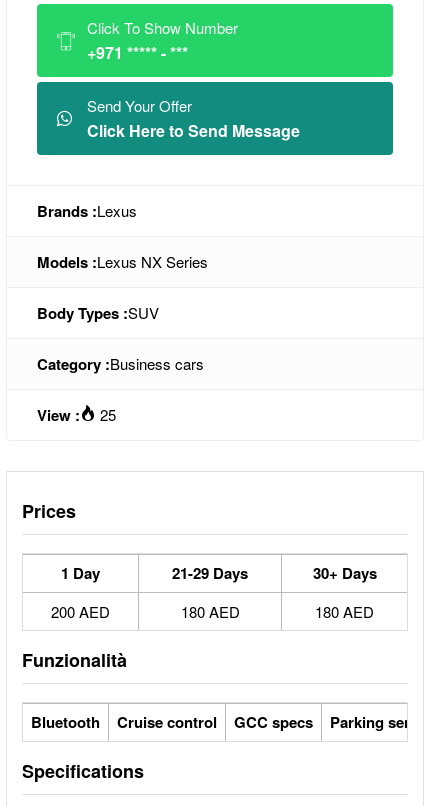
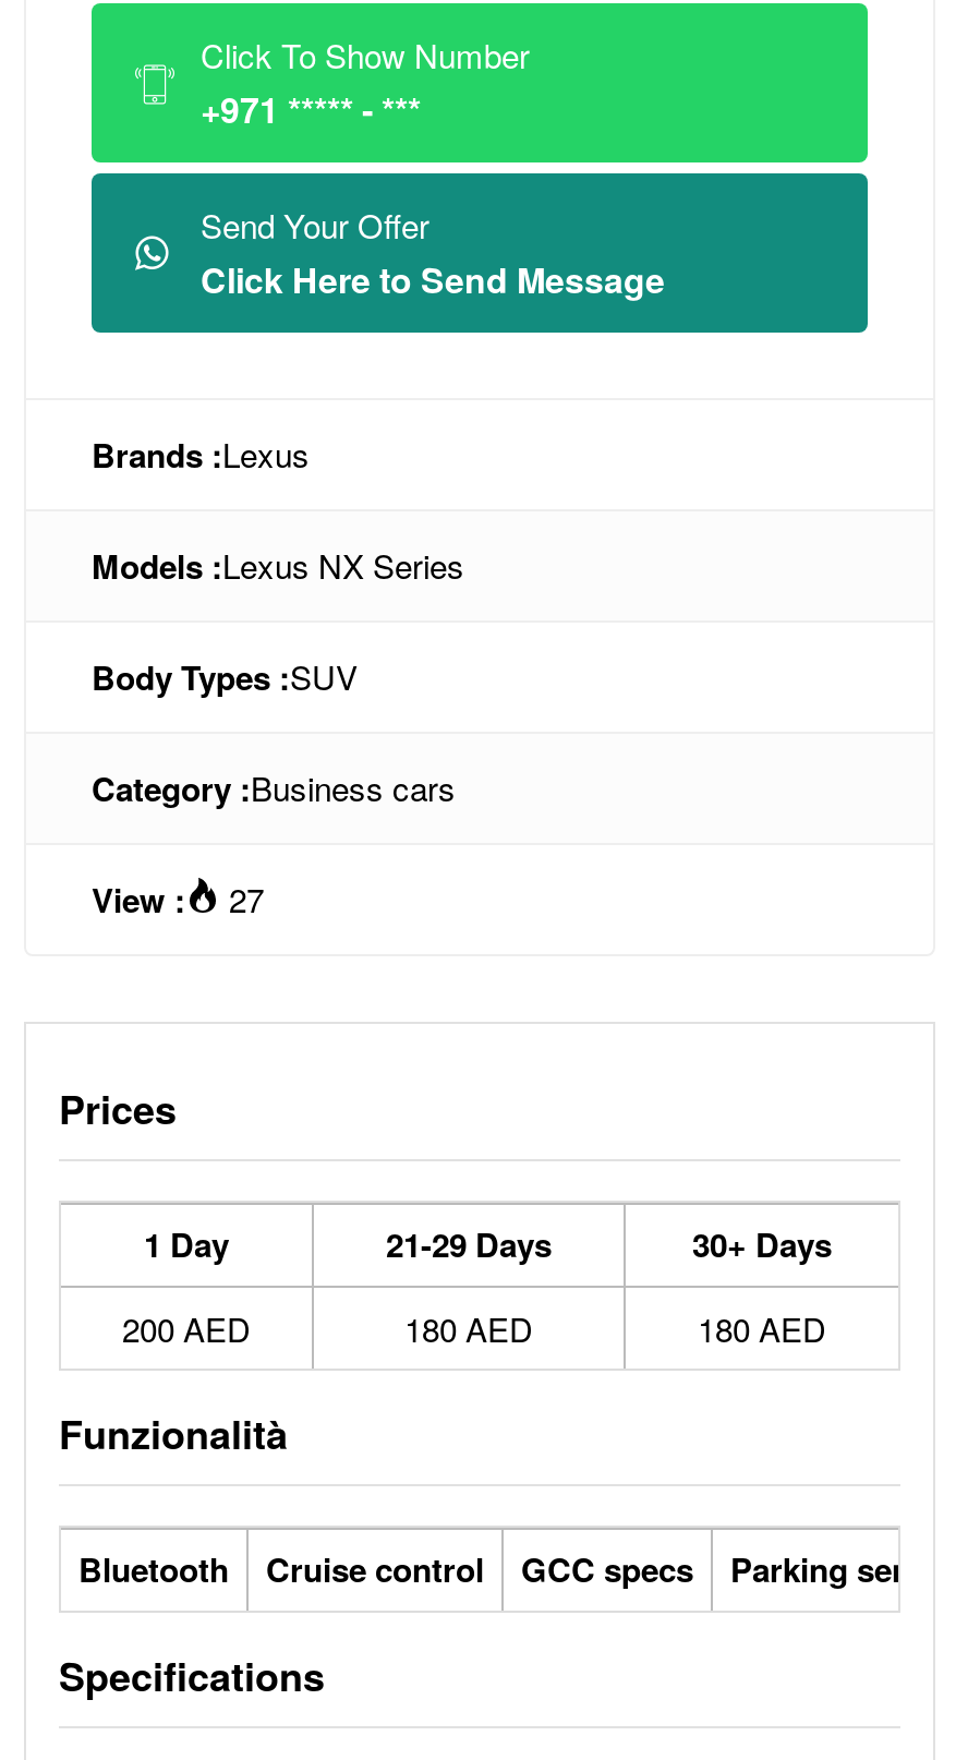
- View : 25
+ View : 27
